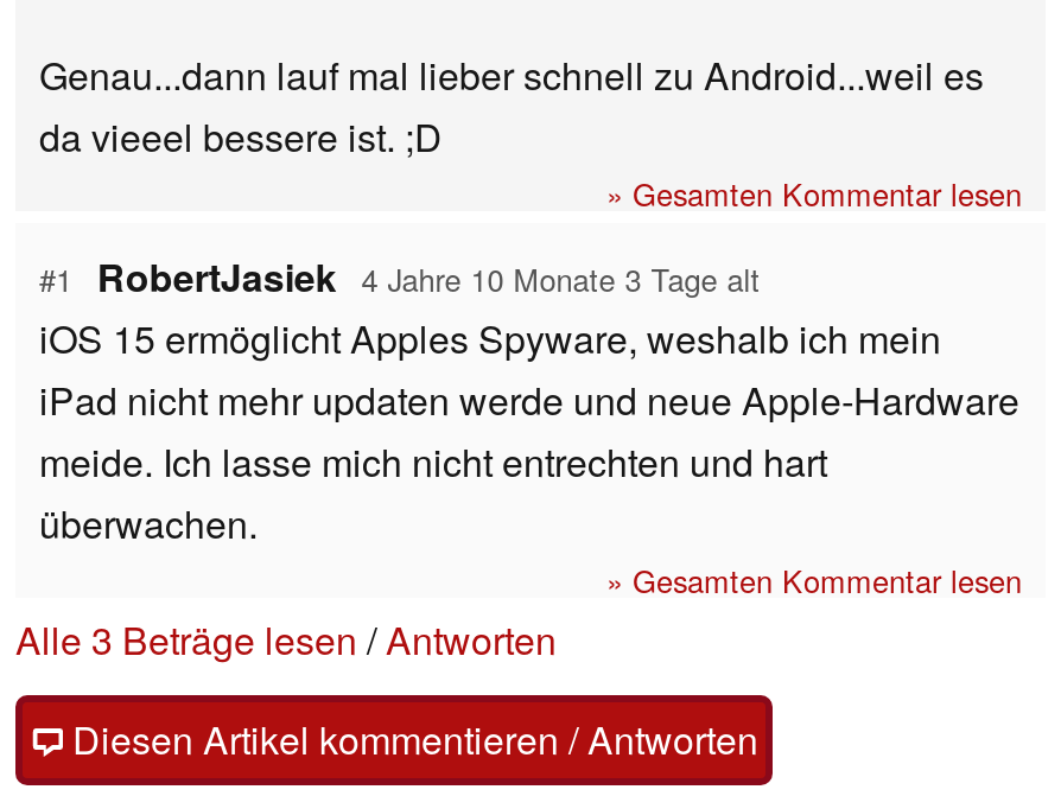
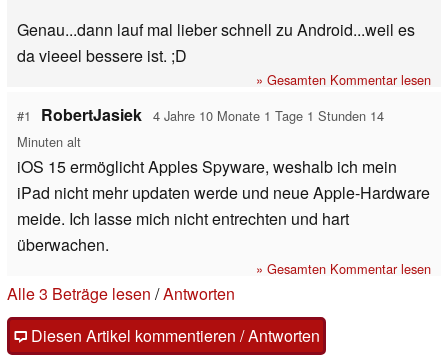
- #1 RobertJasiek 4 Jahre 10 Monate 3 Tage alt
+ #1 RobertJasiek 4 Jahre 10 Monate 1 Tage 1 Stunden 14
+ Minuten alt
